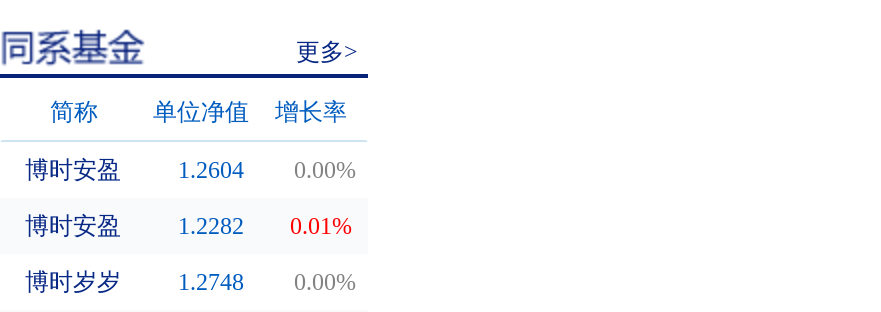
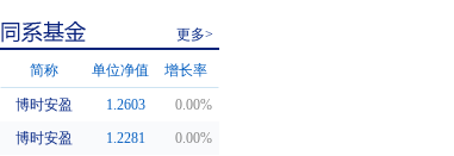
- 1.2604 0.00%
+ 1.2603 0.00%

- 1.2282
- 0.01%
- 博时岁岁
- 1.2748
+ 1.2281
